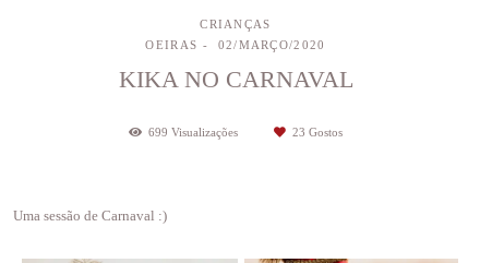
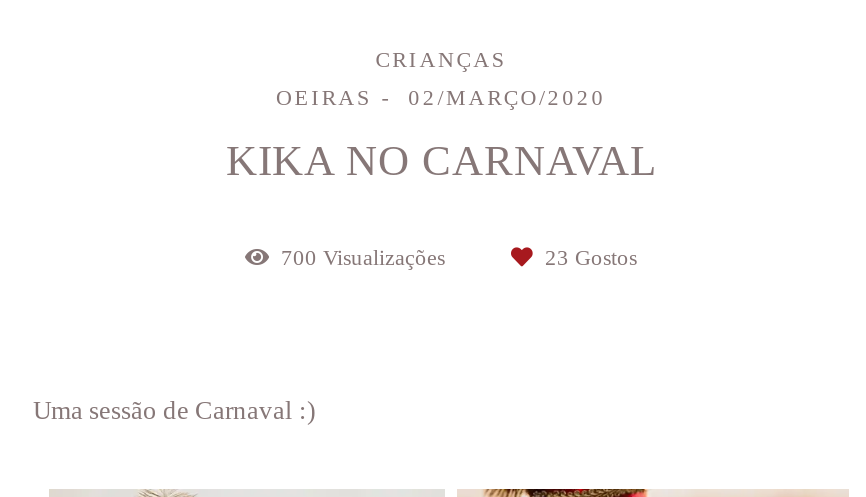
- 699 Visualizações
+ 700 Visualizações
